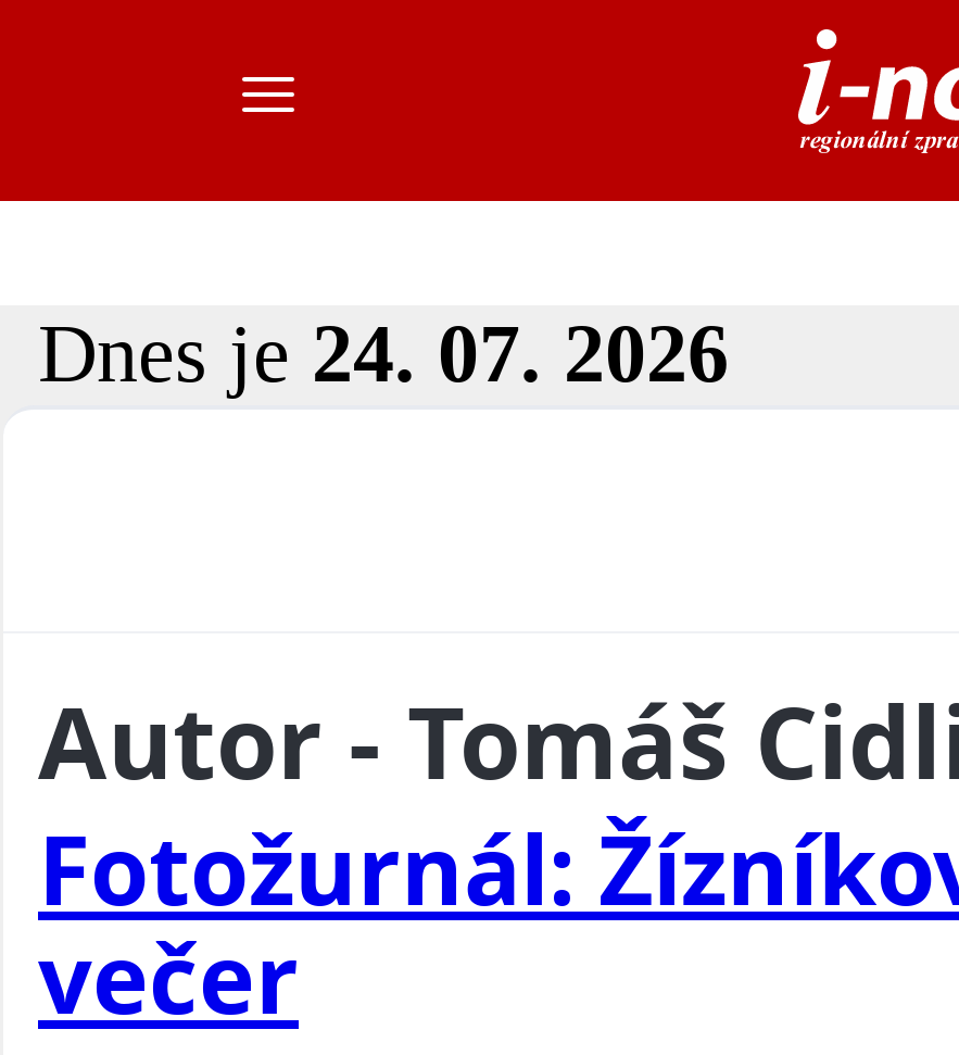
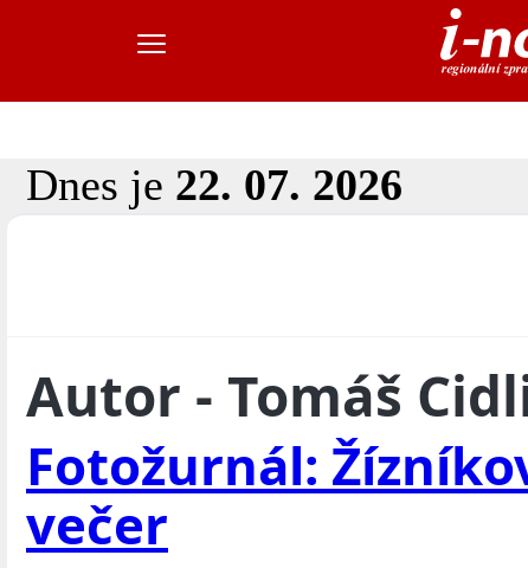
- Dnes je 24. 07. 2026
+ Dnes je 22. 07. 2026
